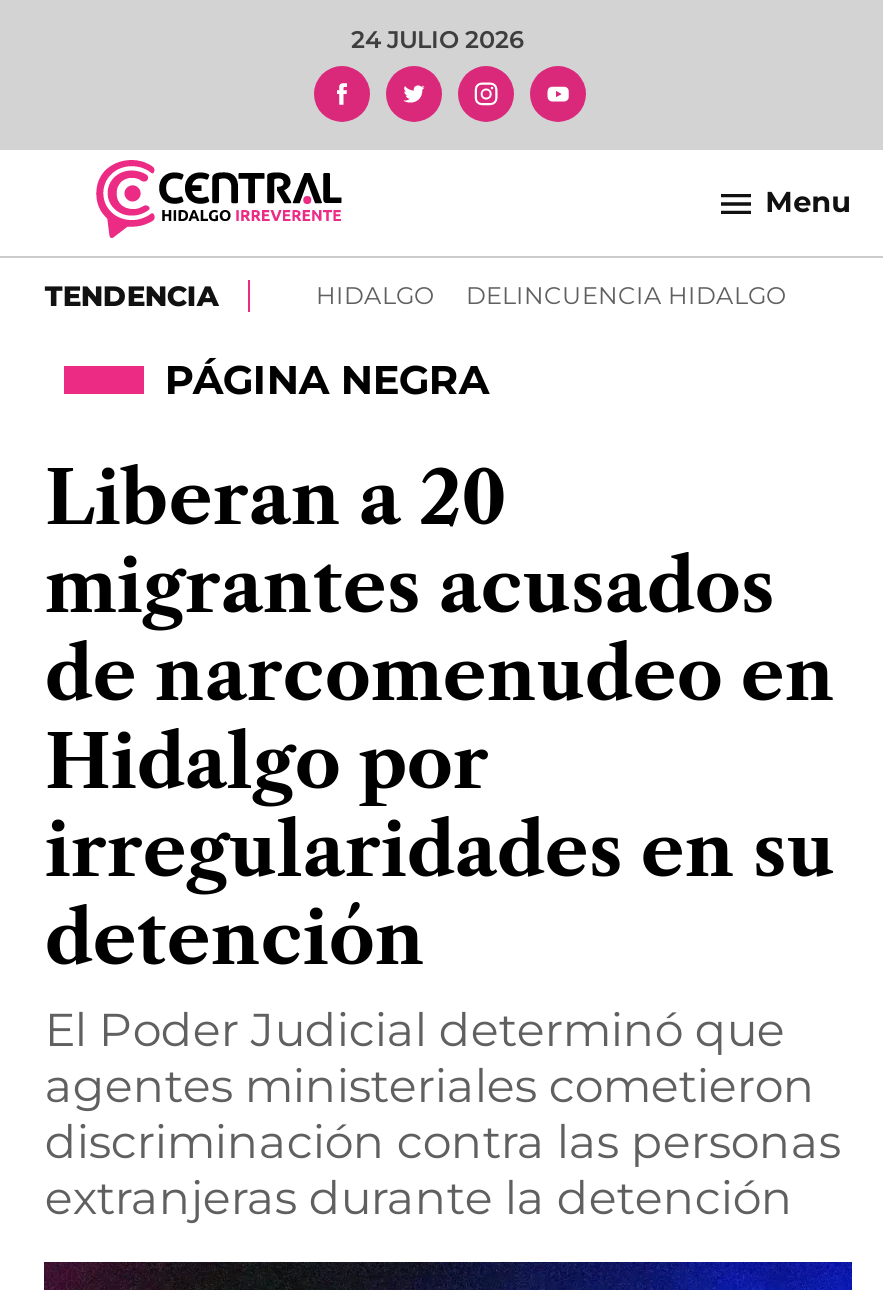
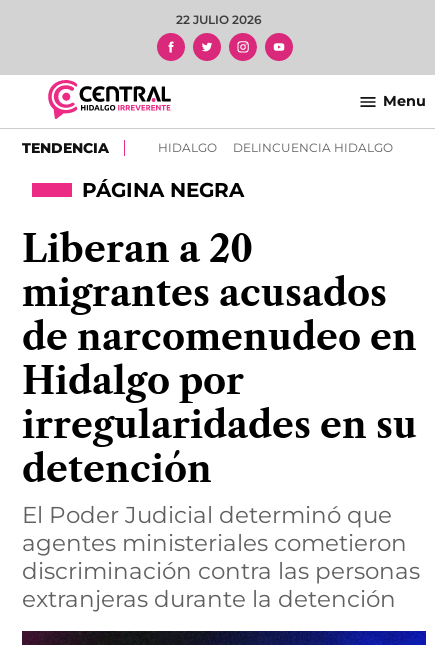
- 24 JULIO 2026
+ 22 JULIO 2026
